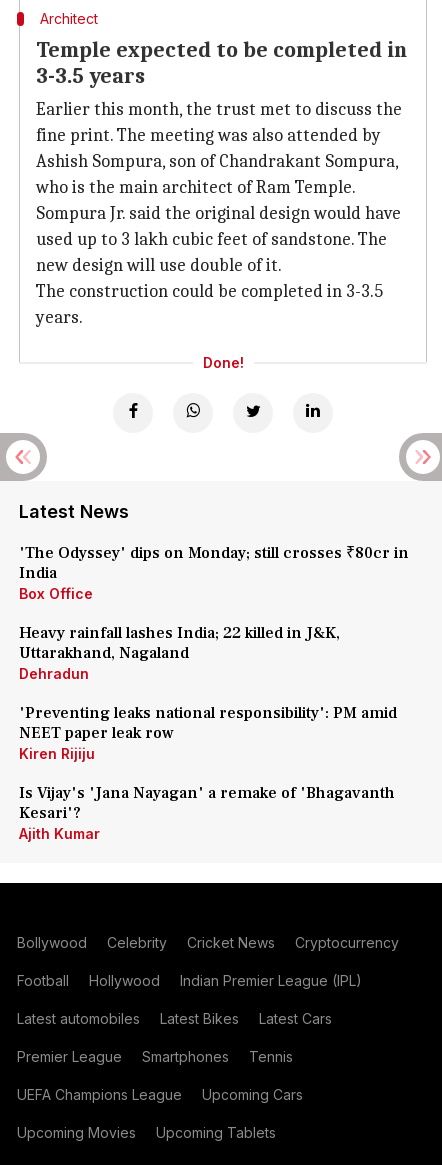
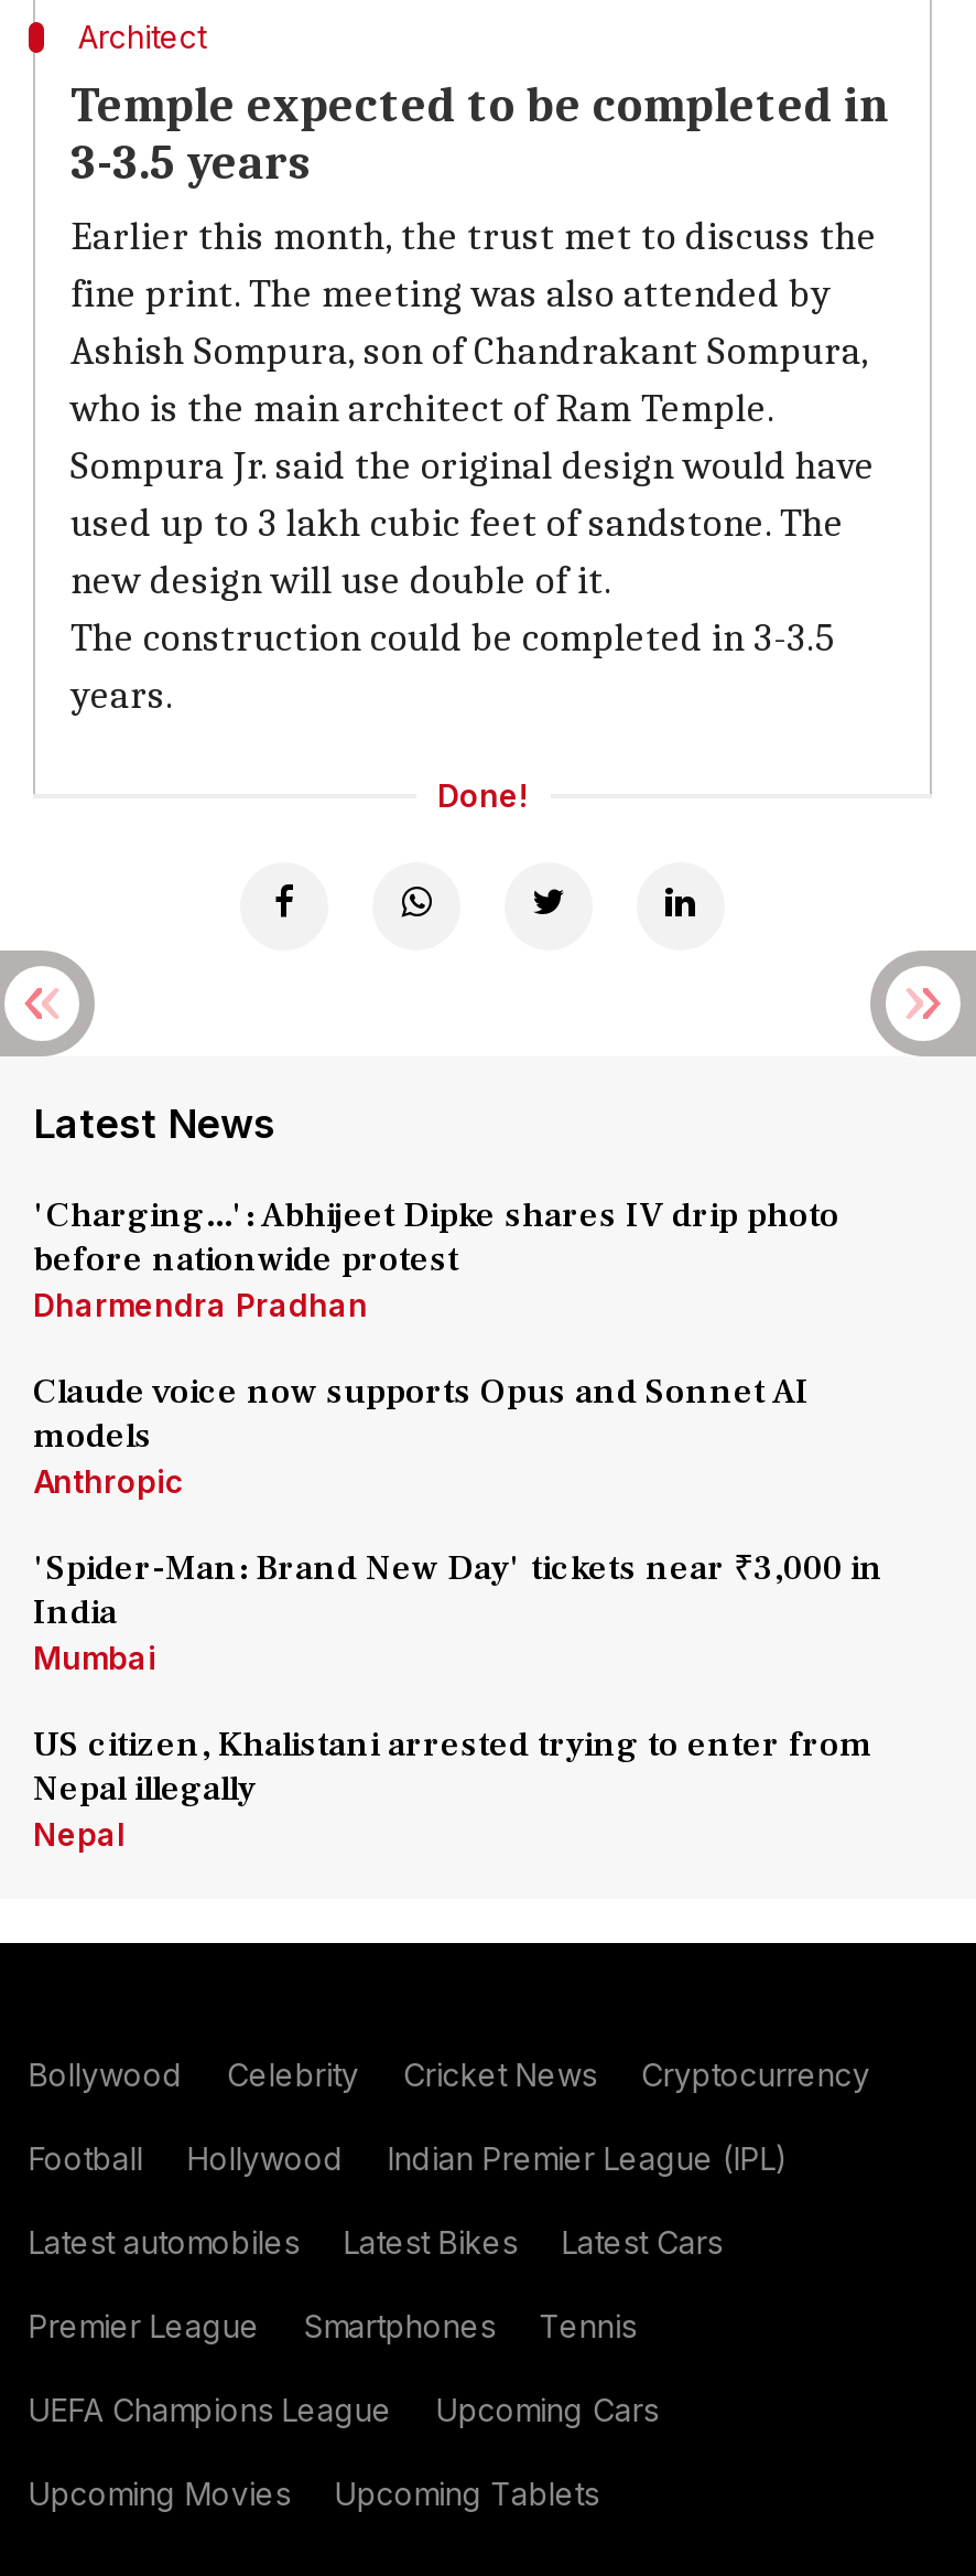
- 'The Odyssey' dips on Monday; still crosses ₹80cr in
+ 'Charging...': Abhijeet Dipke shares IV drip photo
+ before nationwide protest
+ Dharmendra Pradhan
+ Claude voice now supports Opus and Sonnet AI
+ models
+ Anthropic
+ 'Spider-Man: Brand New Day' tickets near ₹3,000 in

moved down: India

- Box Office
- Heavy rainfall lashes India; 22 killed in J&K,
- Uttarakhand, Nagaland
- Dehradun
- 'Preventing leaks national responsibility': PM amid
- NEET paper leak row
- Kiren Rijiju
- Is Vijay's 'Jana Nayagan' a remake of 'Bhagavanth
- Kesari'?
- Ajith Kumar
+ Mumbai
+ US citizen, Khalistani arrested trying to enter from
+ Nepal illegally
+ Nepal
